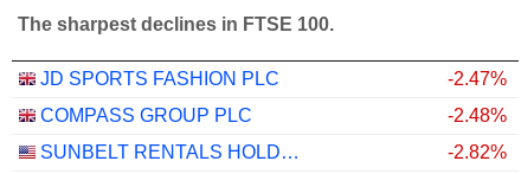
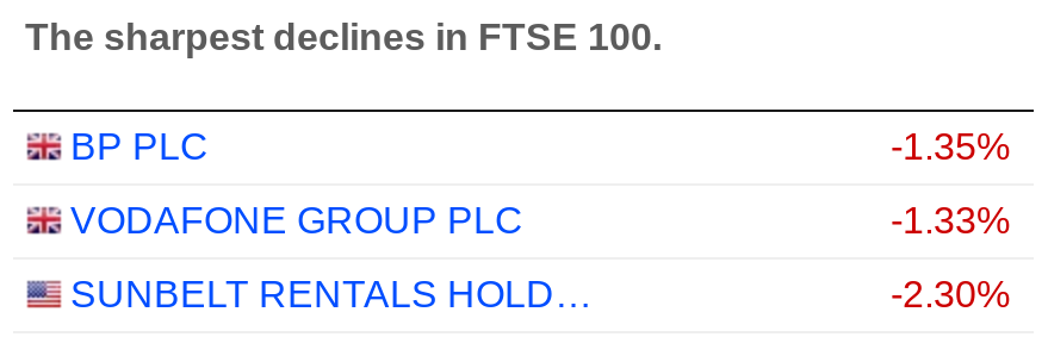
- JD SPORTS FASHION PLC
- -2.47%
+ BP PLC
+ -1.35%

- COMPASS GROUP PLC
- -2.48%
+ VODAFONE GROUP PLC
+ -1.33%

- -2.82%
+ -2.30%
